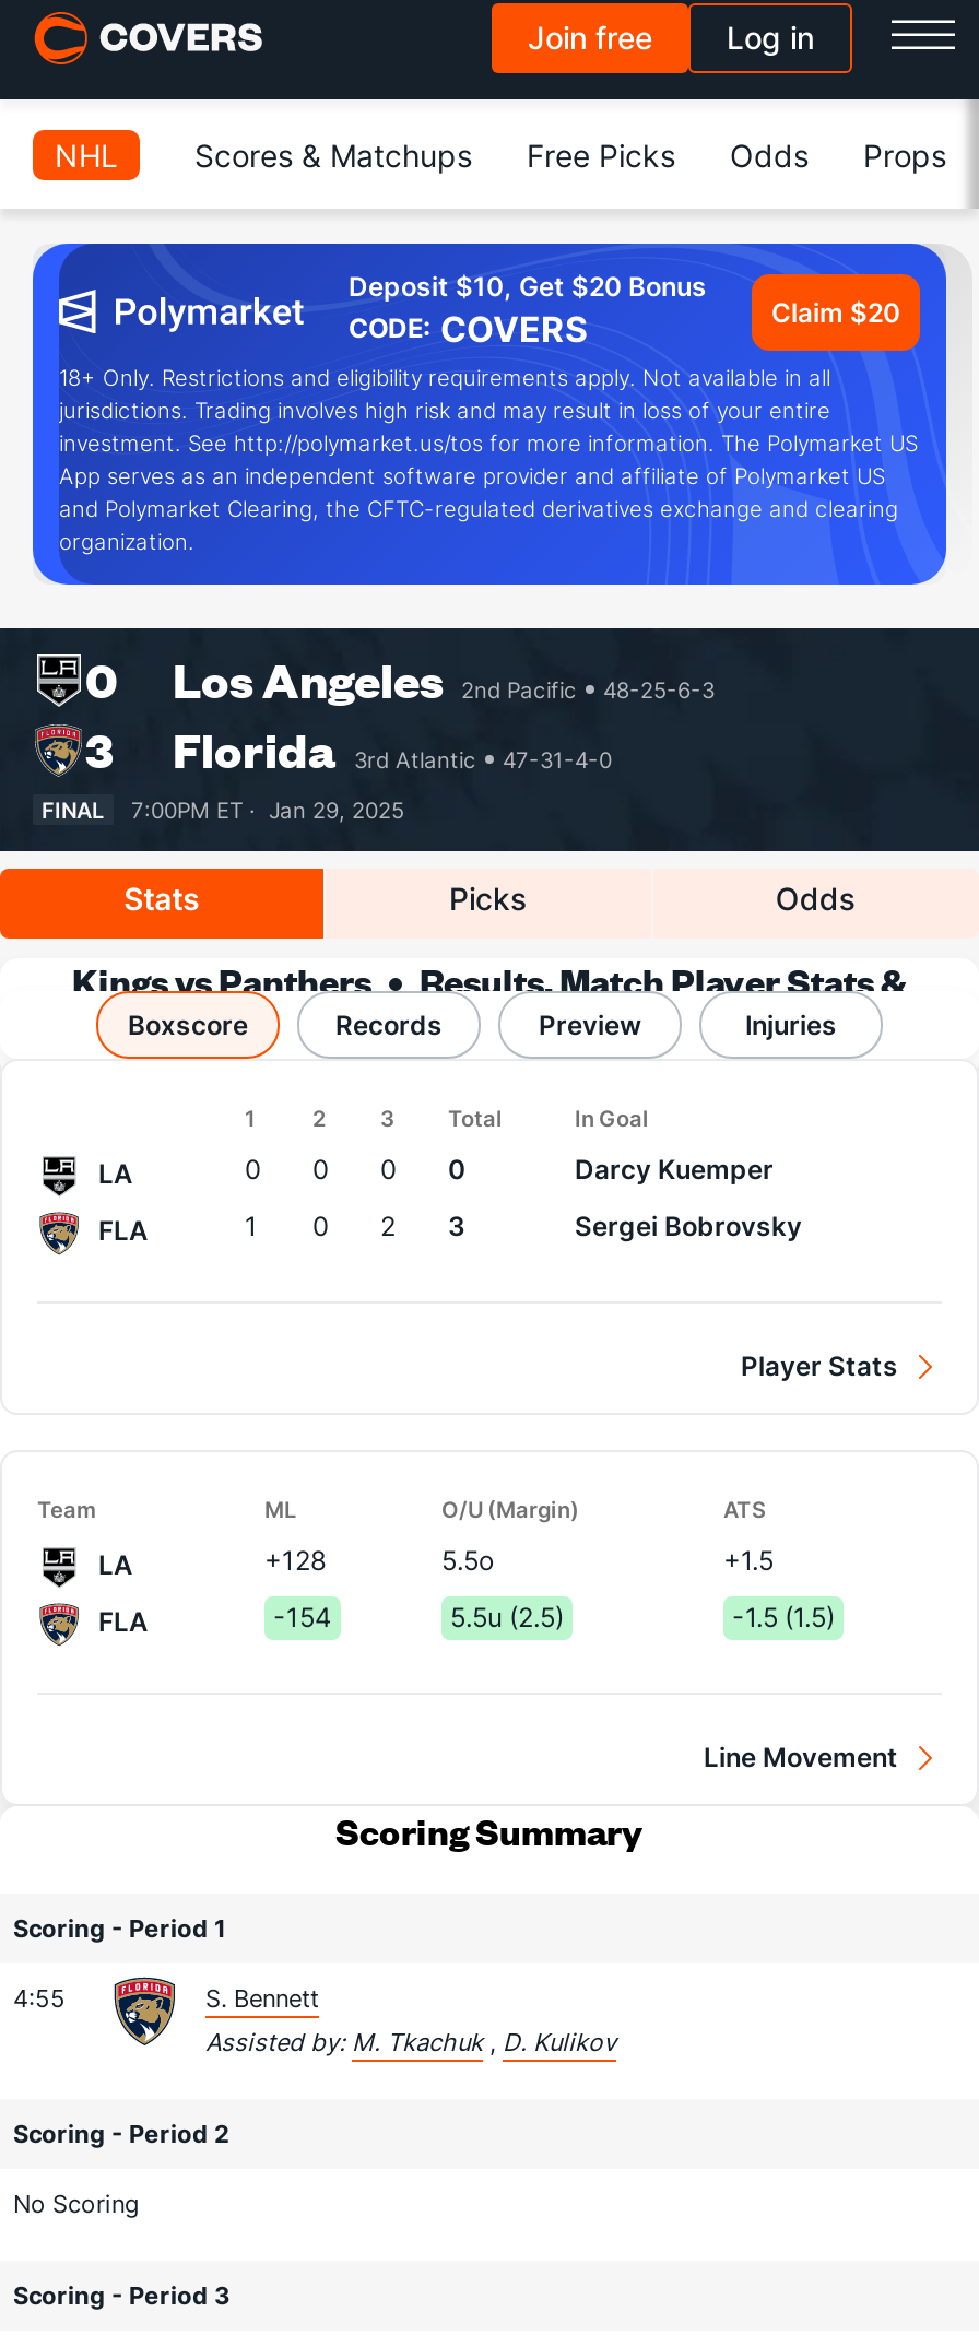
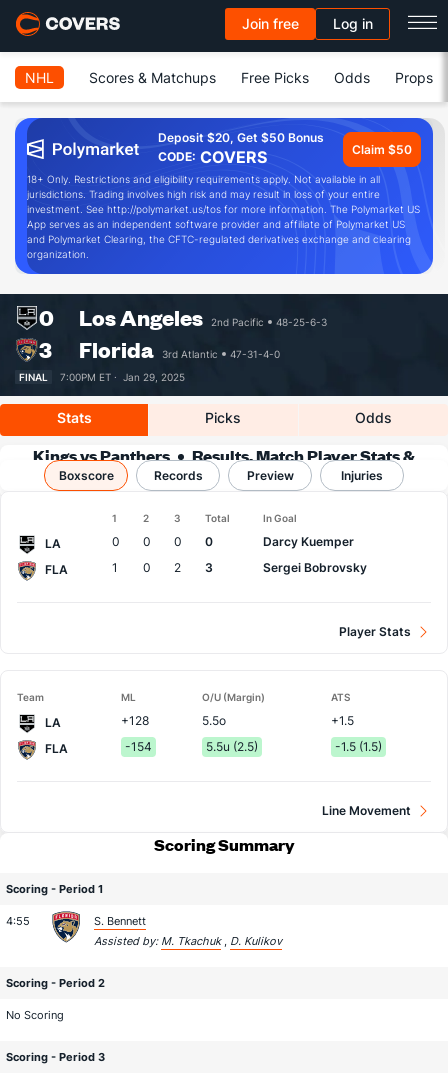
- Deposit $10, Get $20 Bonus
+ Deposit $20, Get $50 Bonus

- Claim $20
+ Claim $50
